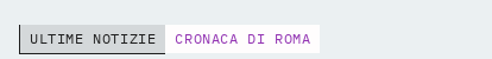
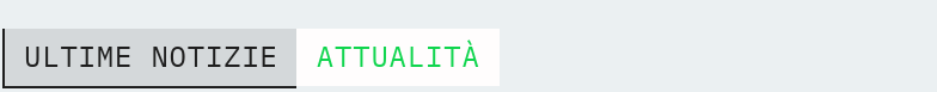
- CRONACA DI ROMA
+ ATTUALITÀ
